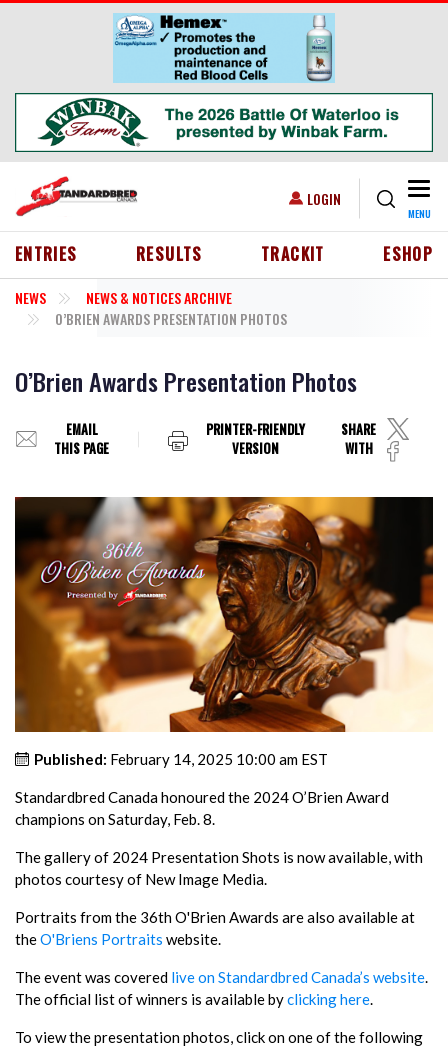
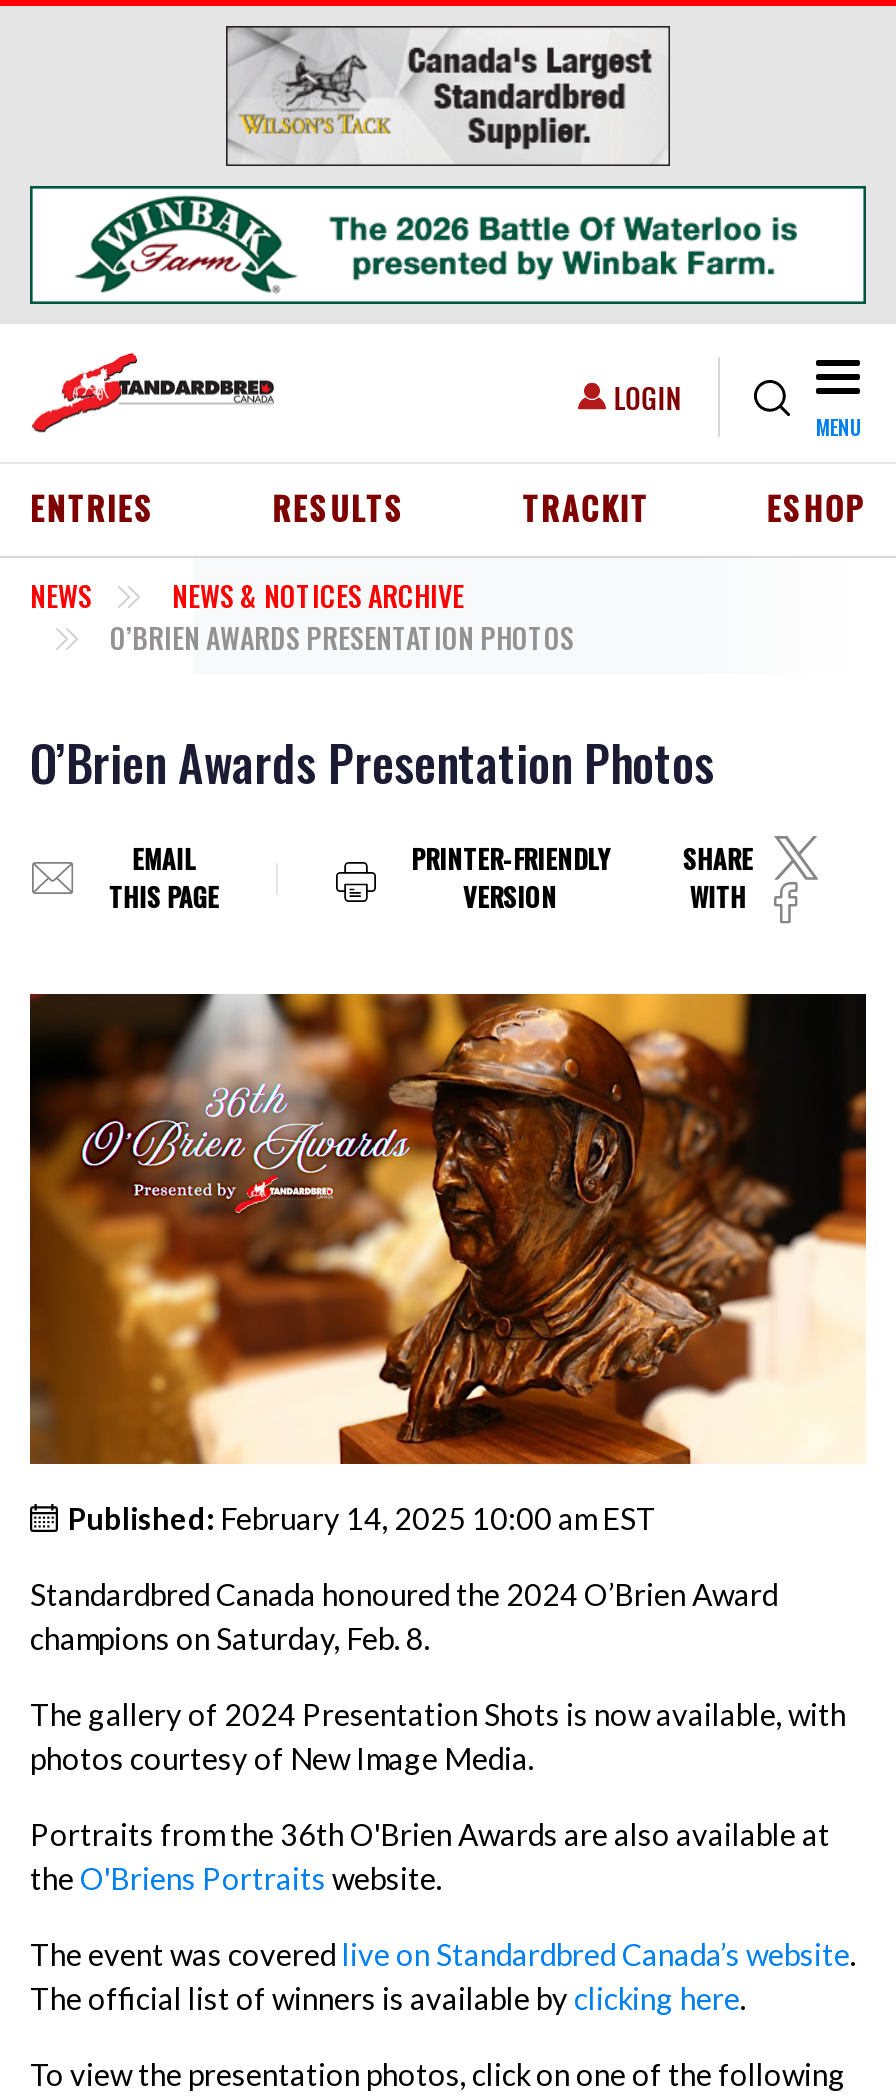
- [image]
+ [image]
